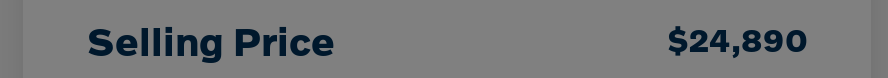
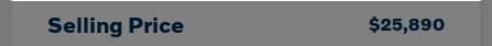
- $24,890
+ $25,890
